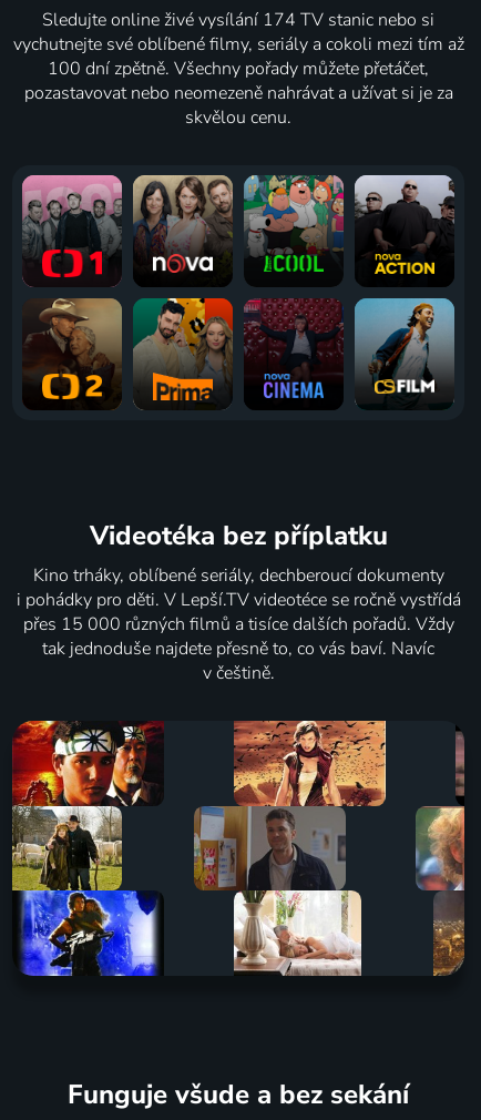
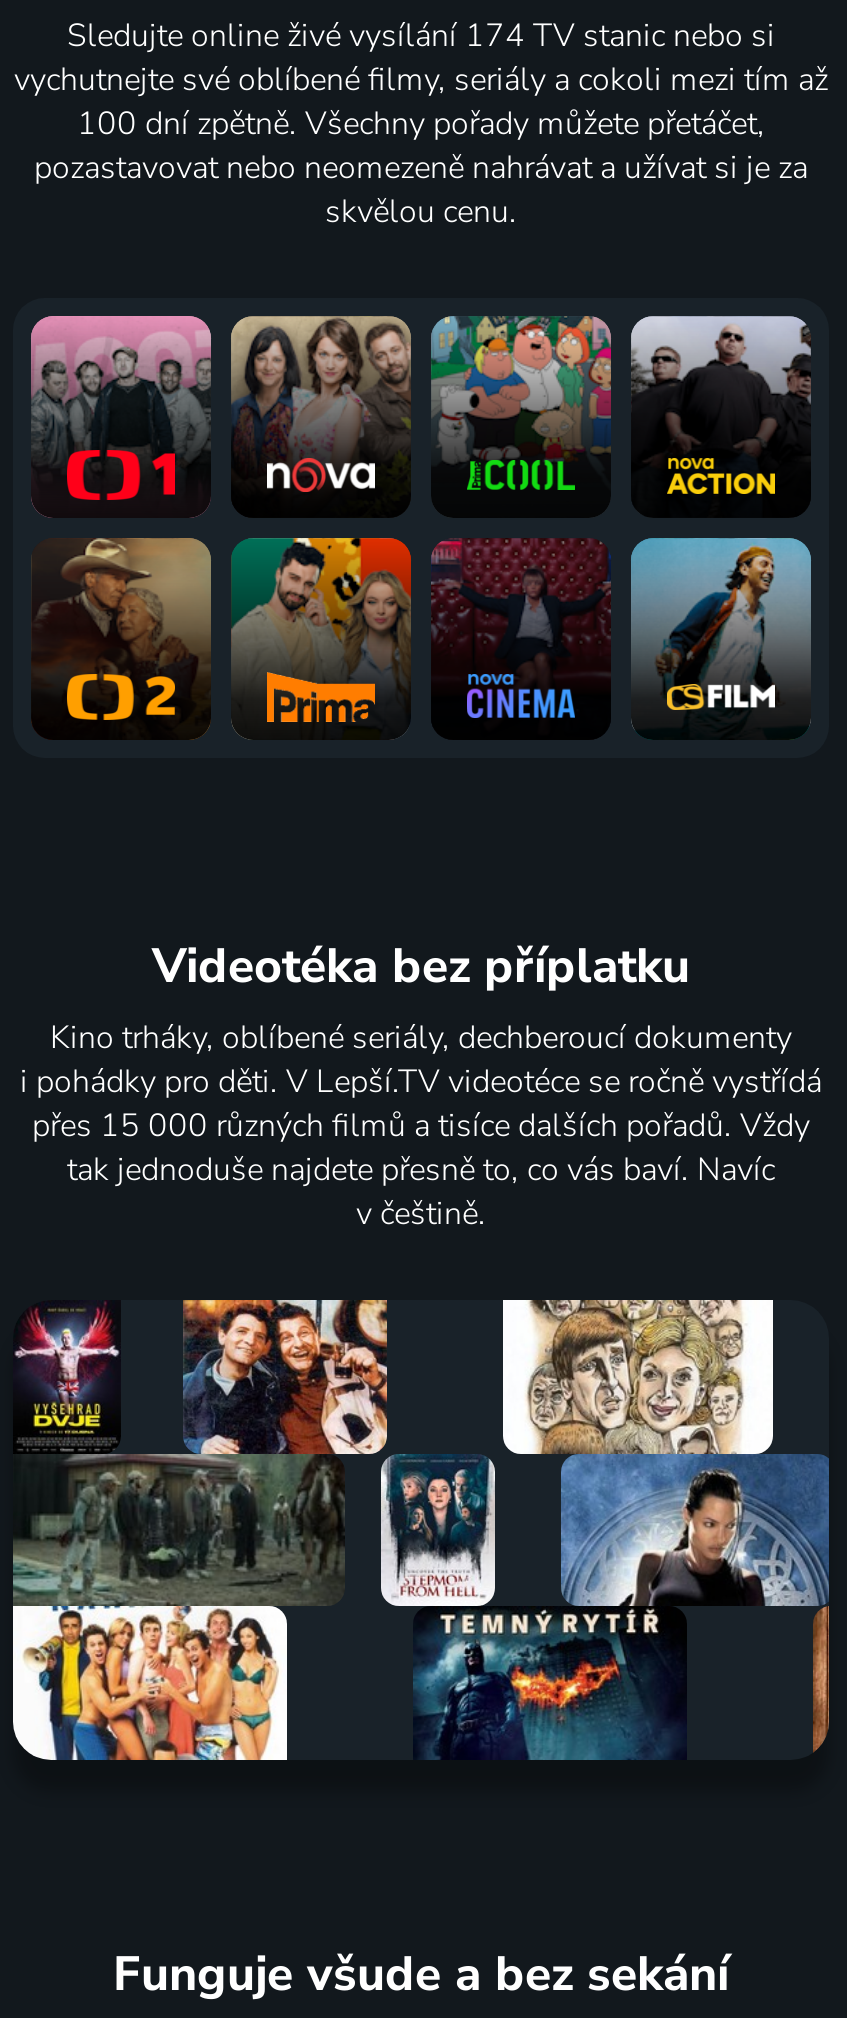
- [image]
+ [image]
